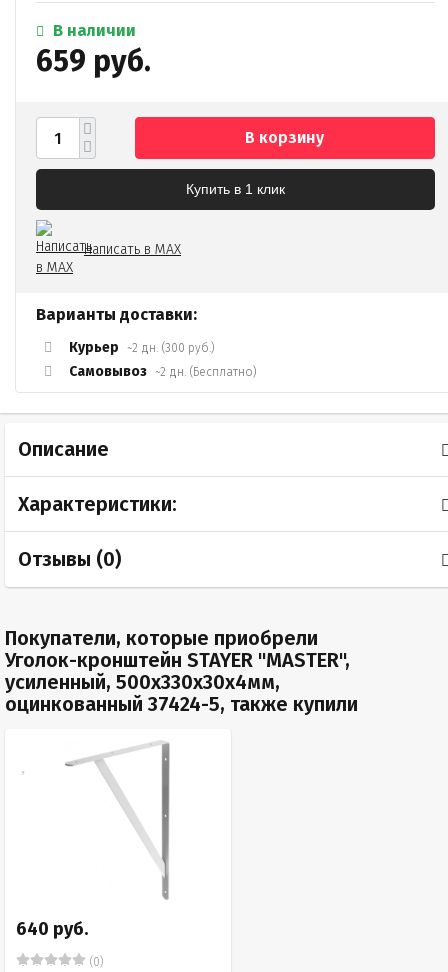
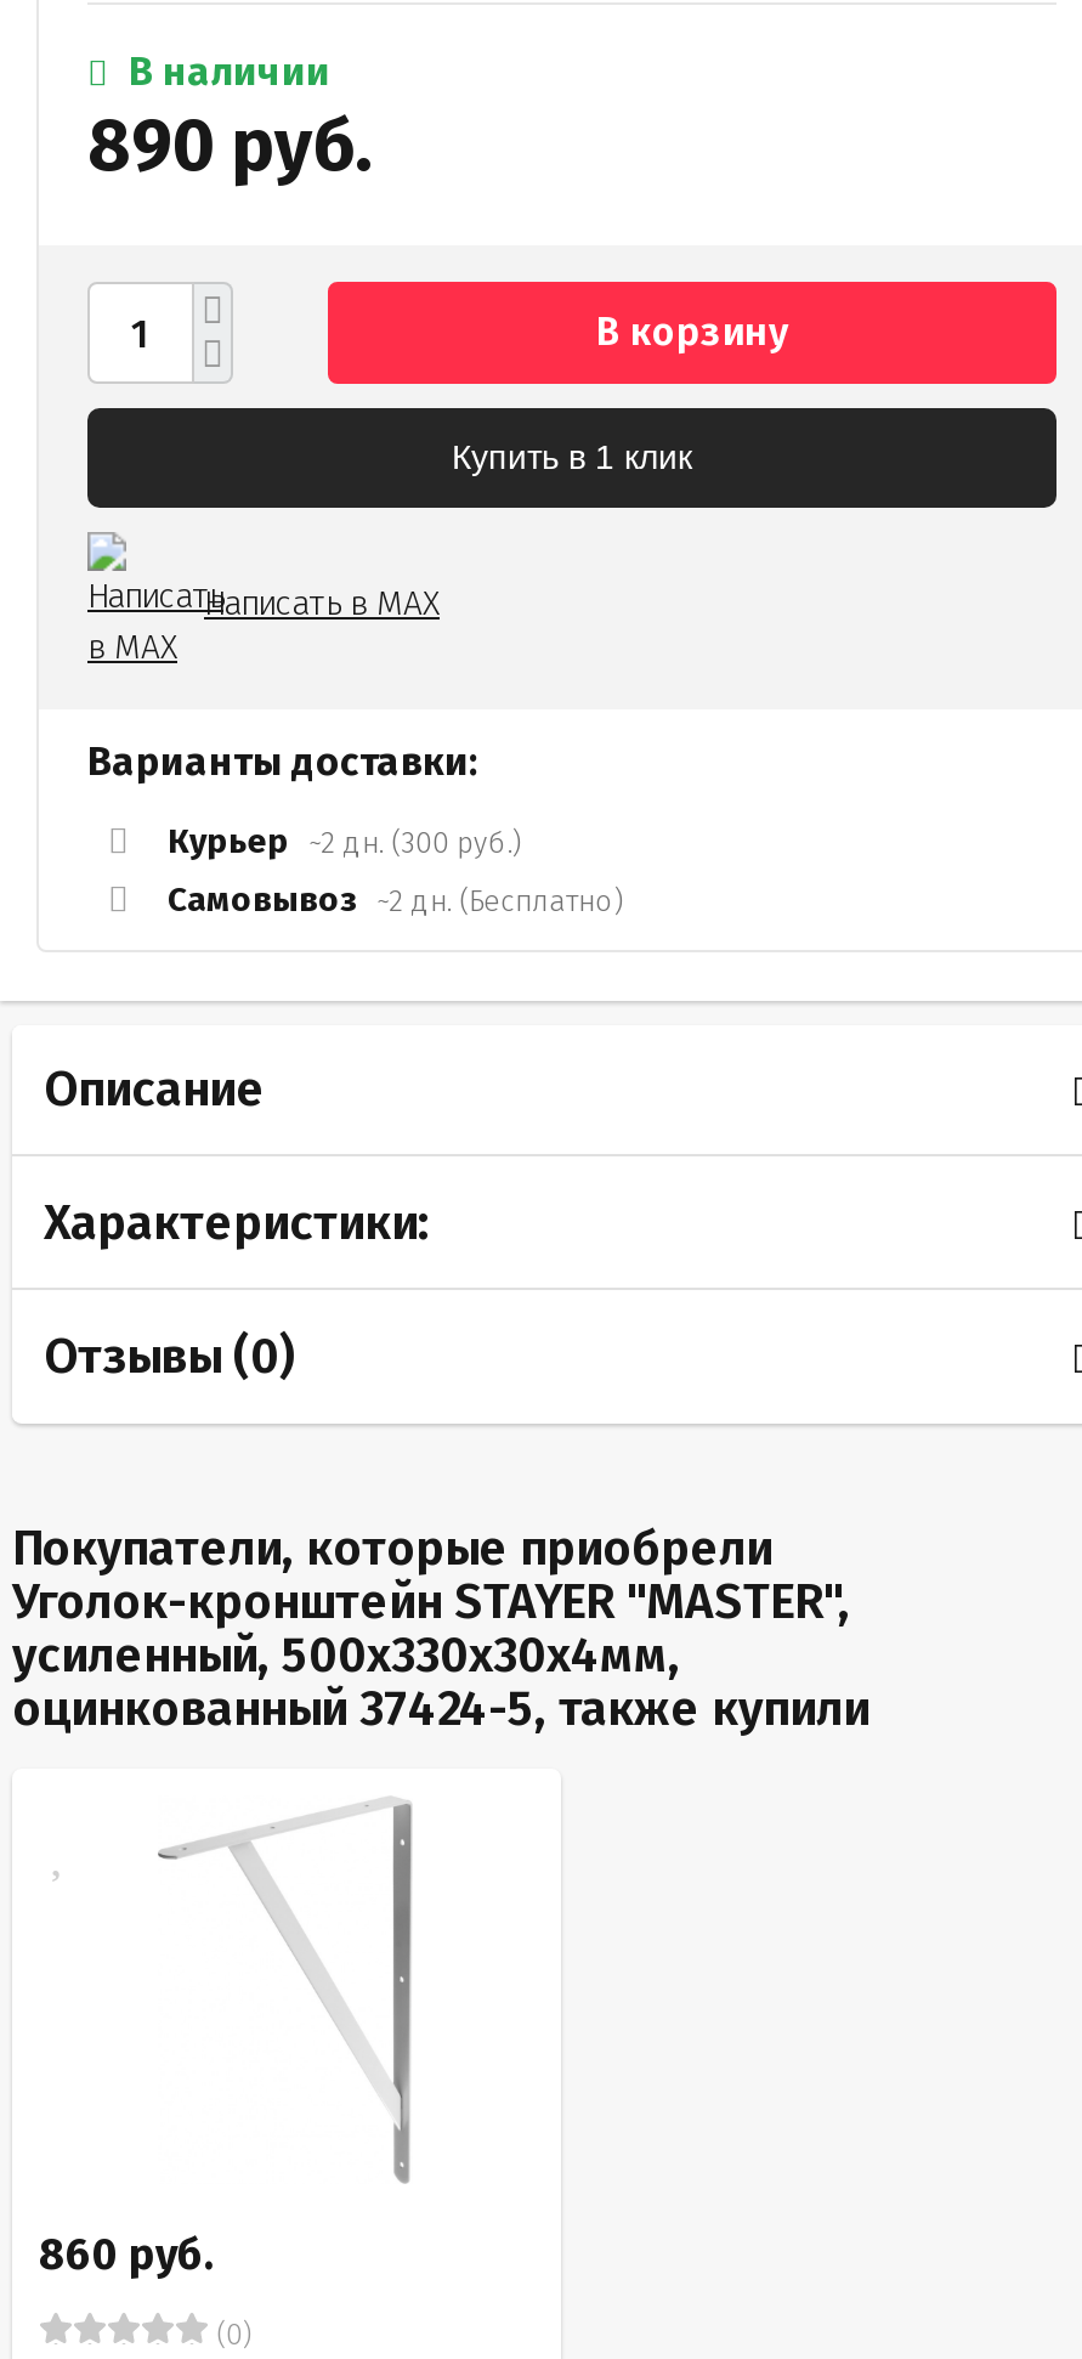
- 659 руб.
+ 890 руб.

- 640 руб.
+ 860 руб.
